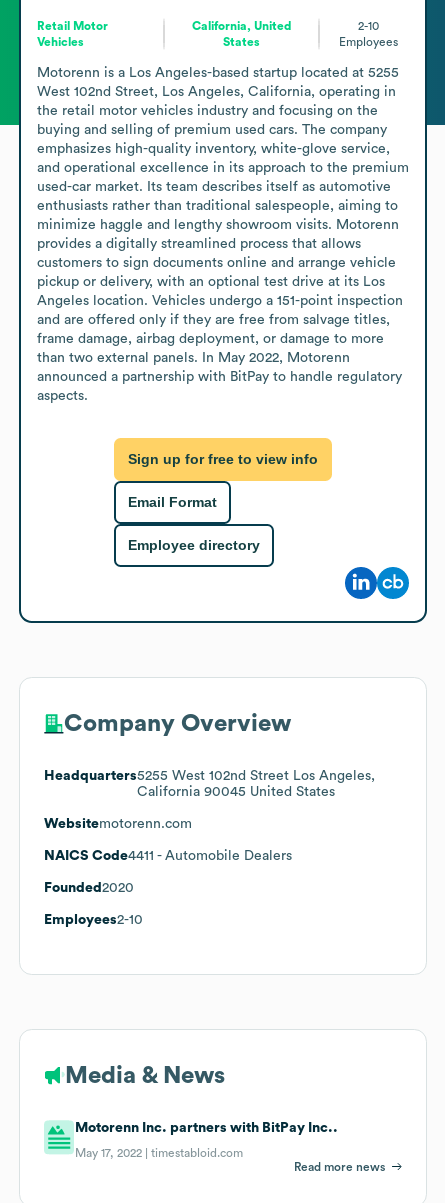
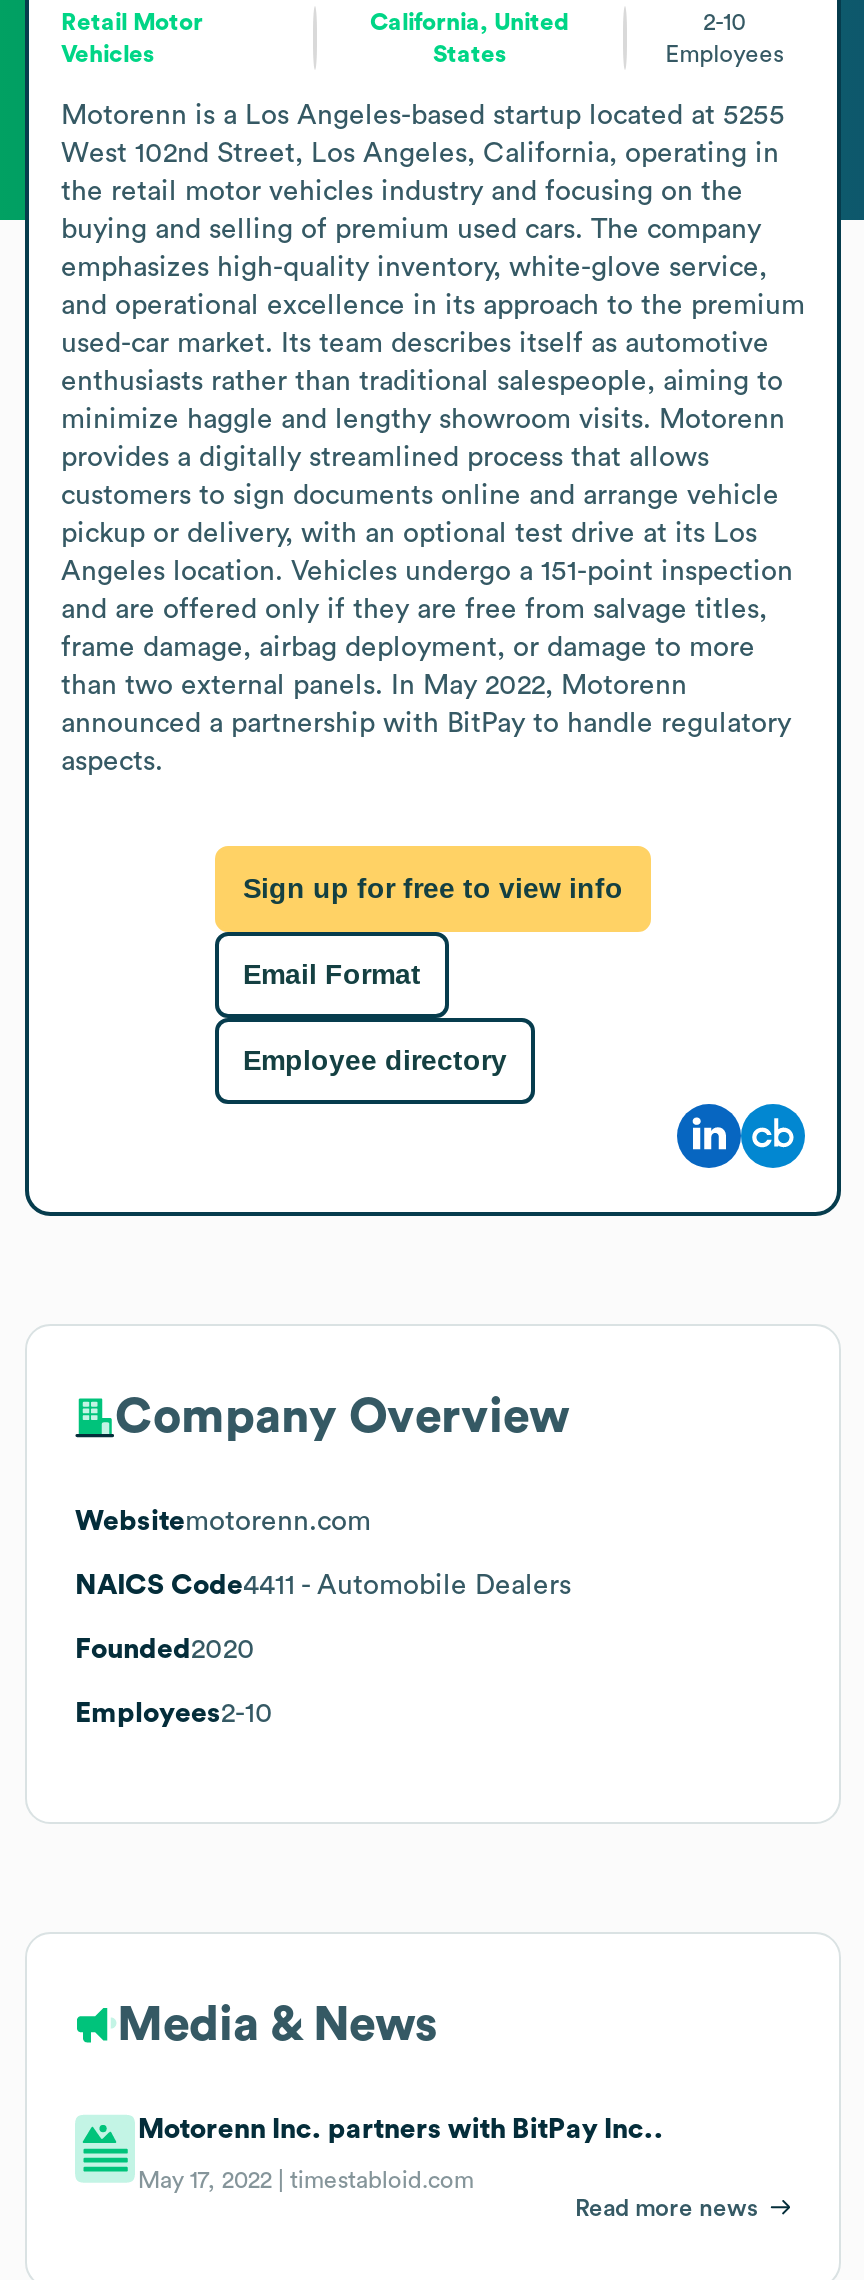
- Headquarters5255 West 102nd Street Los Angeles,
- California 90045 United States
